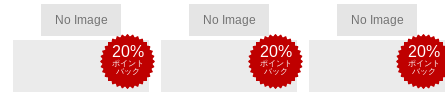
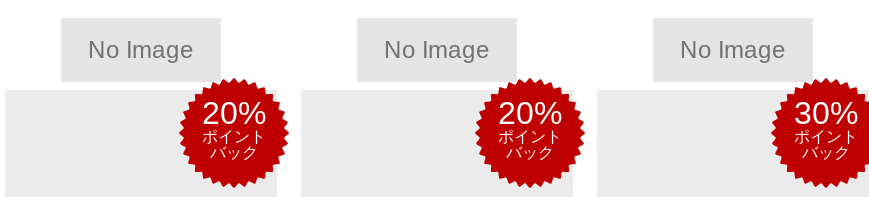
- 20%
+ 30%
